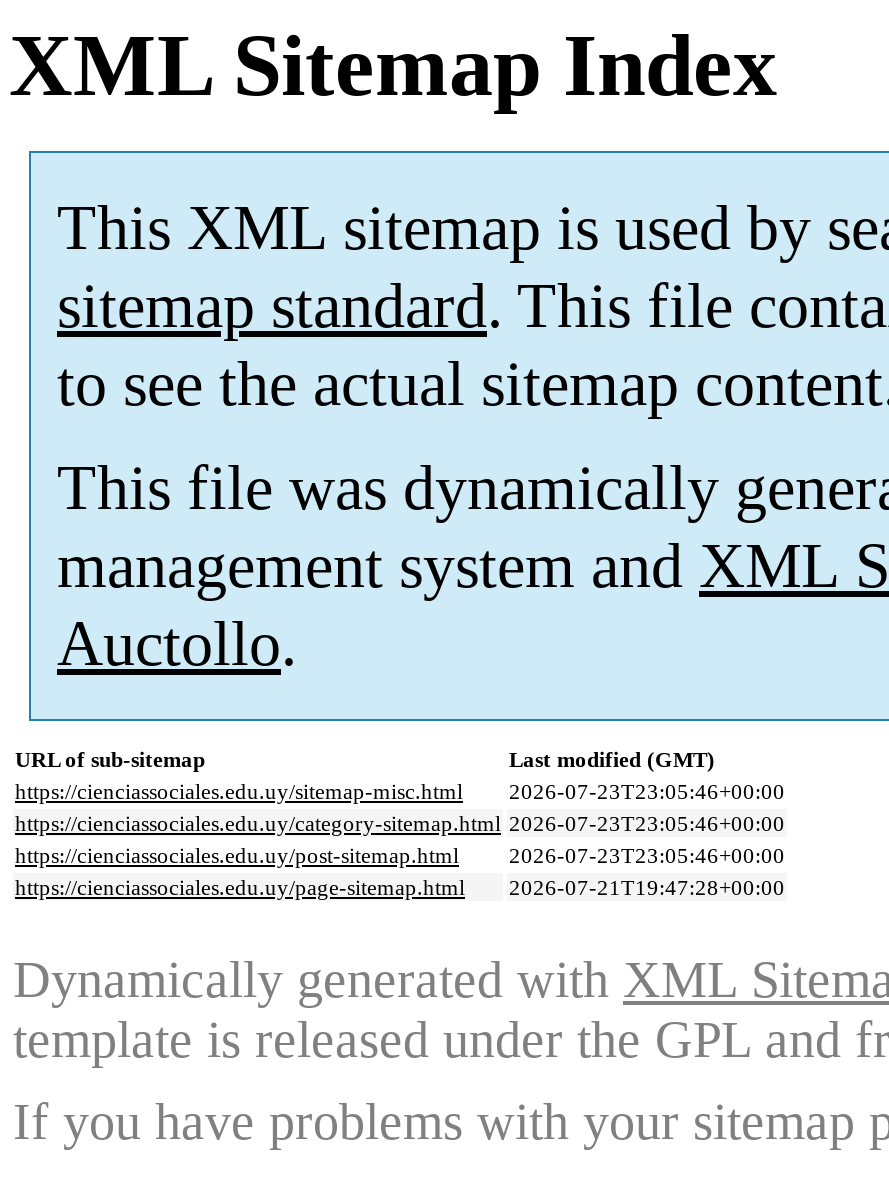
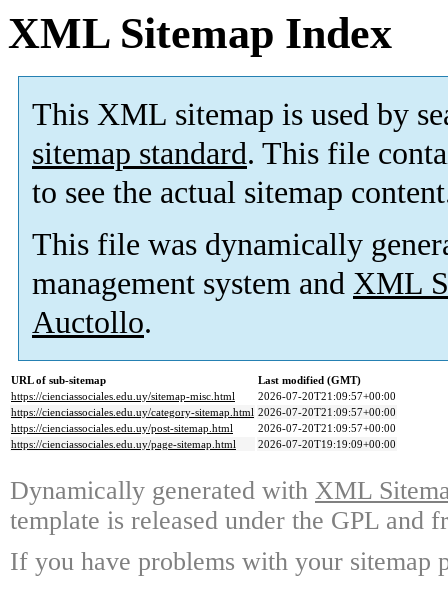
- 2026-07-23T23:05:46+00:00
- https://cienciassociales.edu.uy/category-sitemap.html 2026-07-23T23:05:46+00:00
+ 2026-07-20T21:09:57+00:00
+ https://cienciassociales.edu.uy/category-sitemap.html 2026-07-20T21:09:57+00:00

- 2026-07-23T23:05:46+00:00
+ 2026-07-20T21:09:57+00:00

- https://cienciassociales.edu.uy/page-sitemap.html 2026-07-21T19:47:28+00:00
+ https://cienciassociales.edu.uy/page-sitemap.html 2026-07-20T19:19:09+00:00
